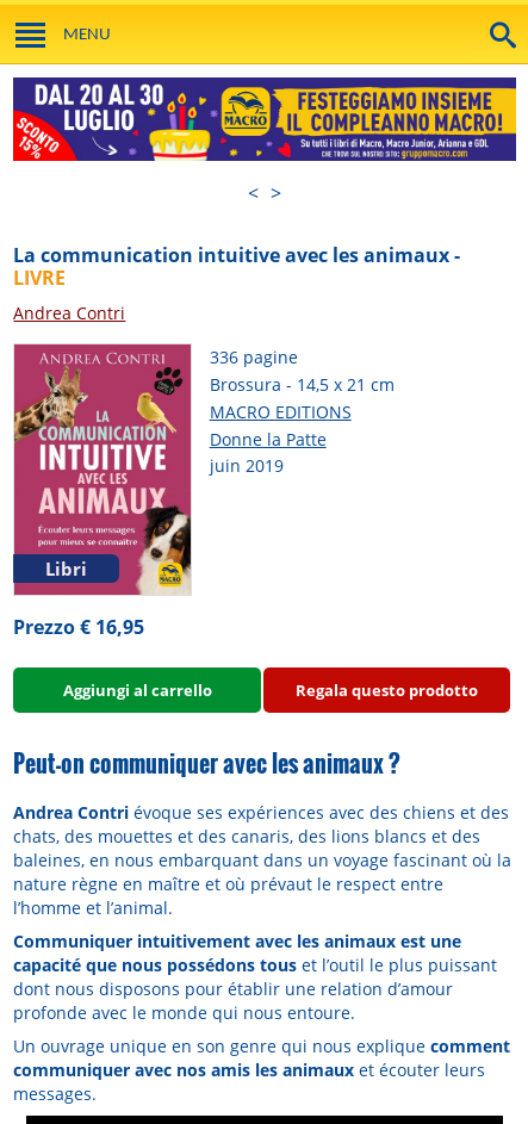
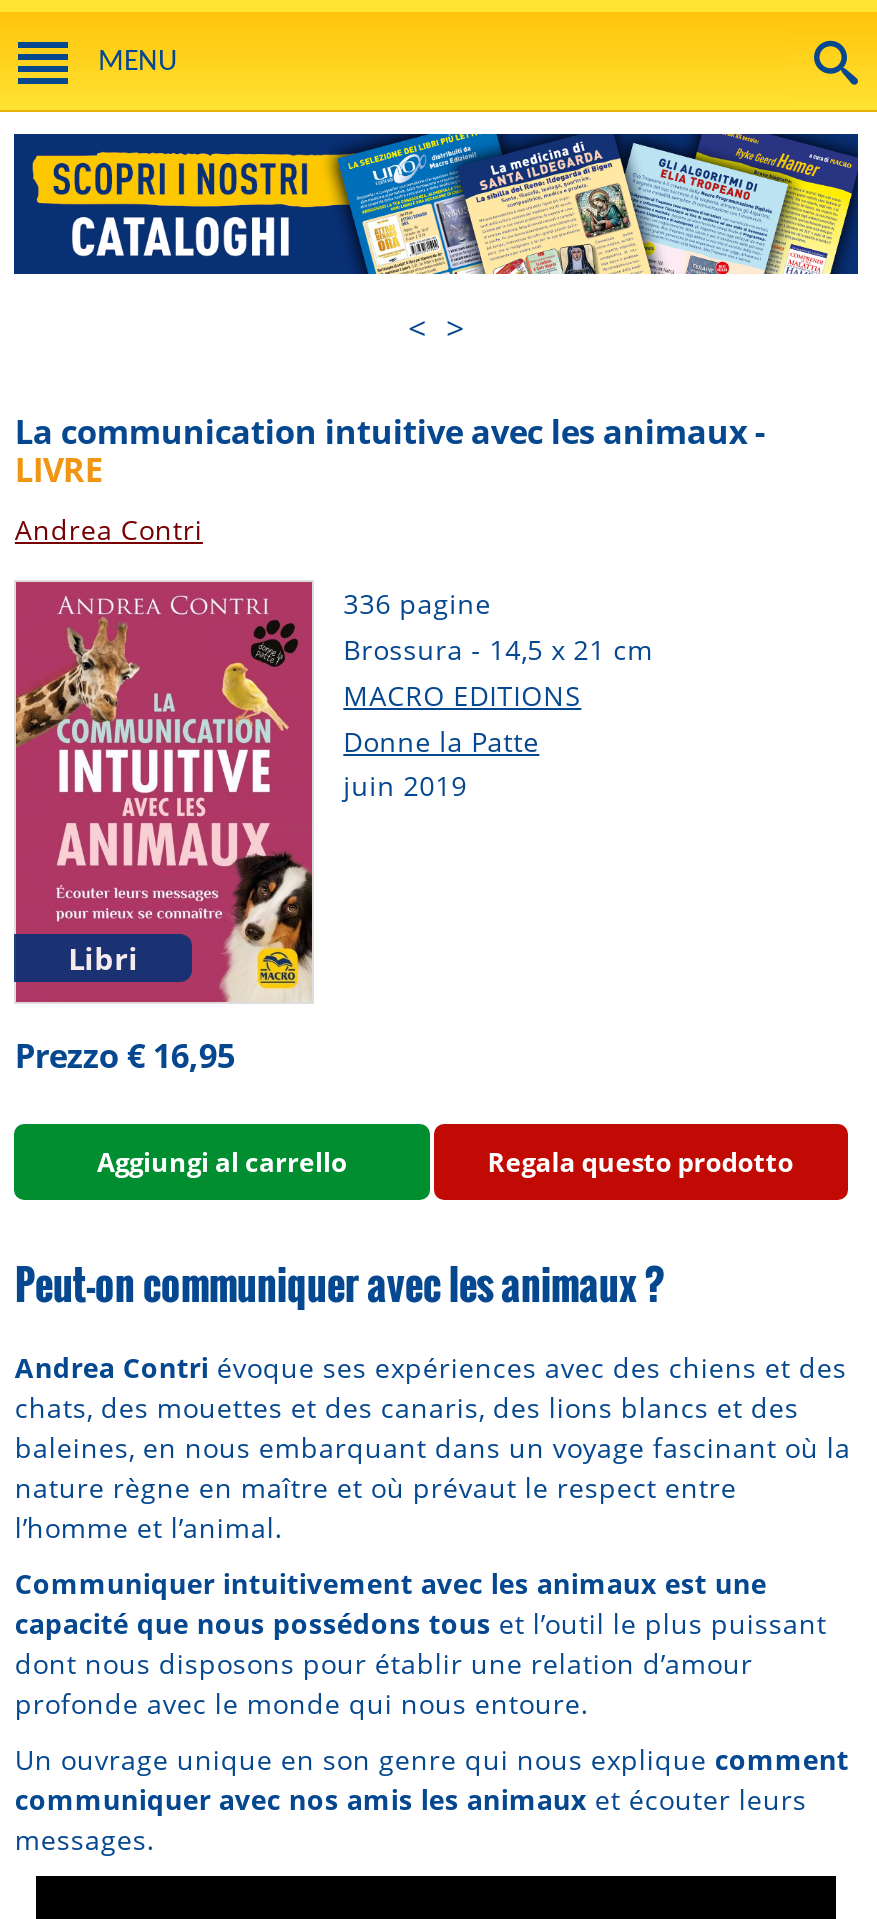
- [image]
+ [image]
